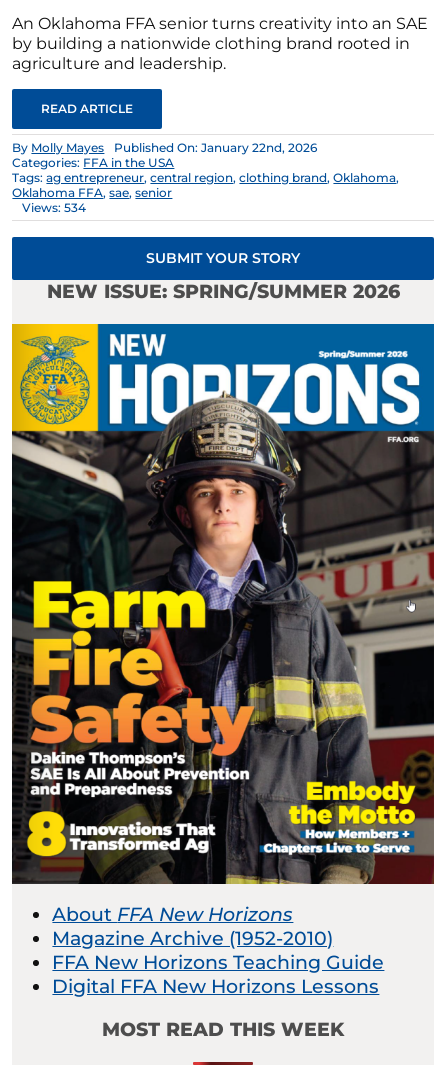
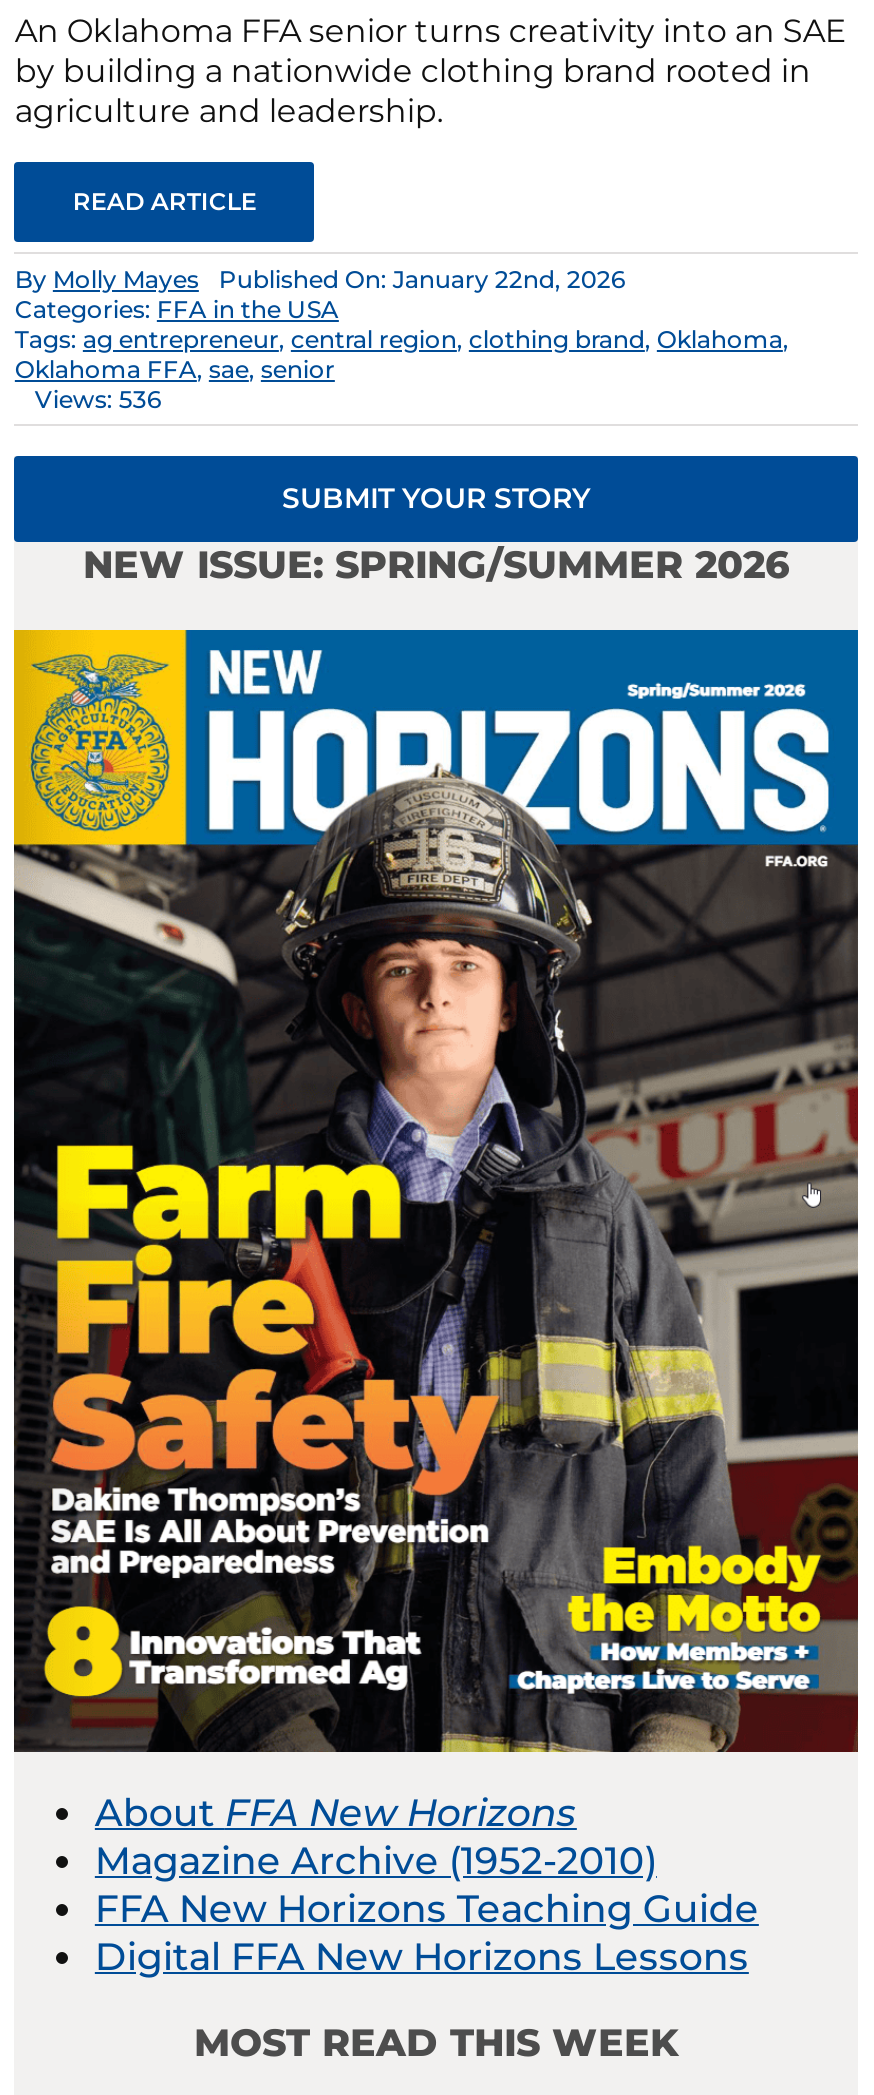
- Views: 534
+ Views: 536
